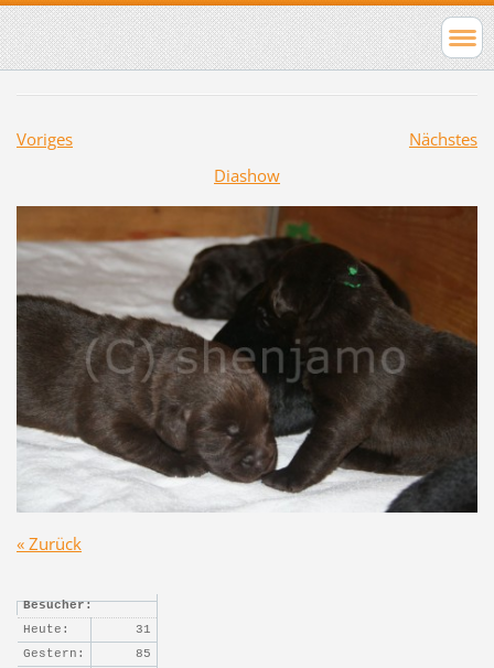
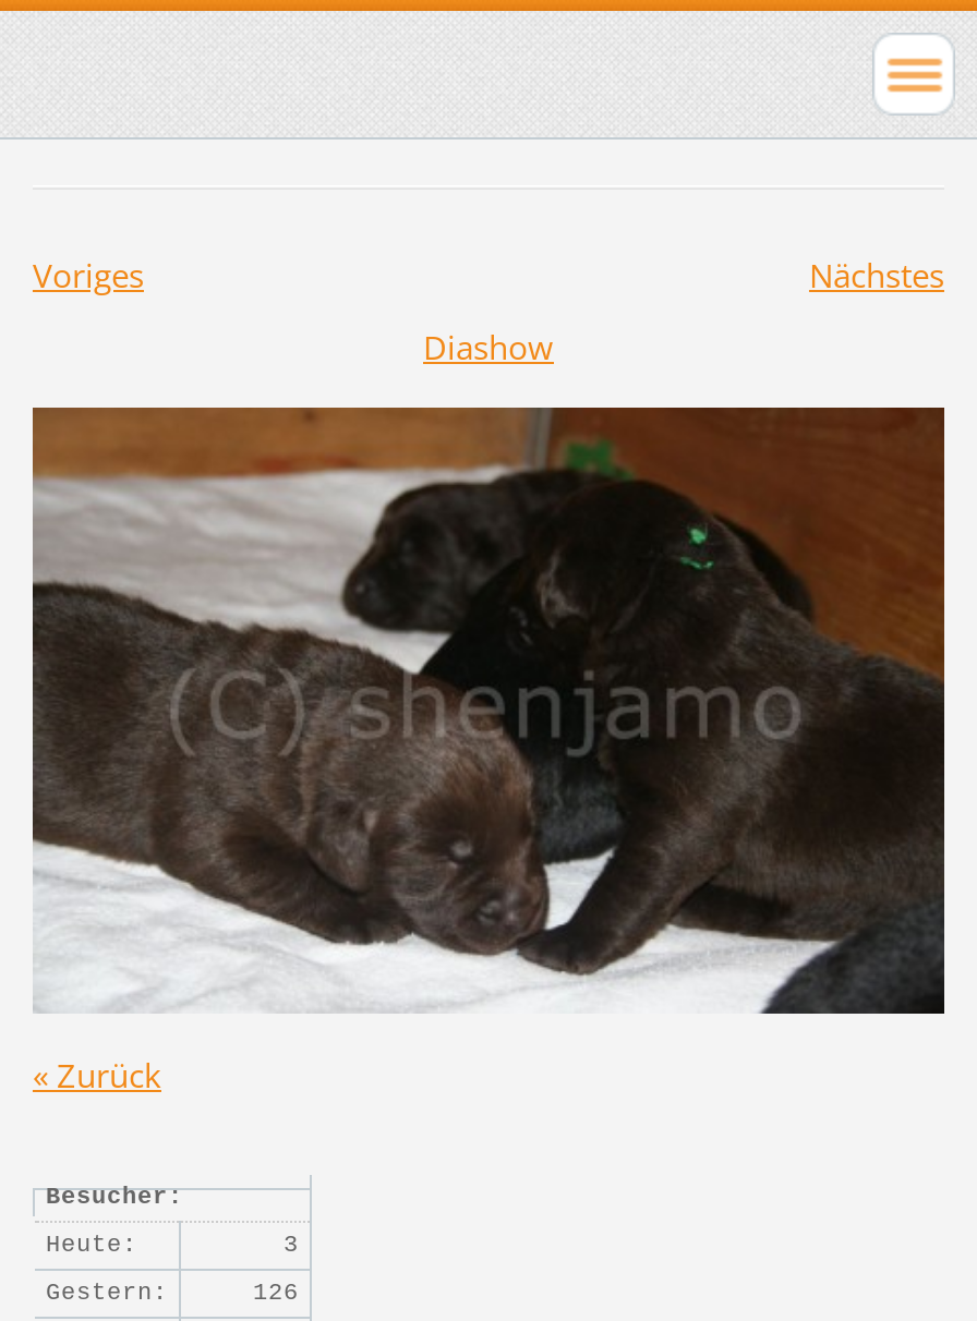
- 31
+ 3

- 85
+ 126
